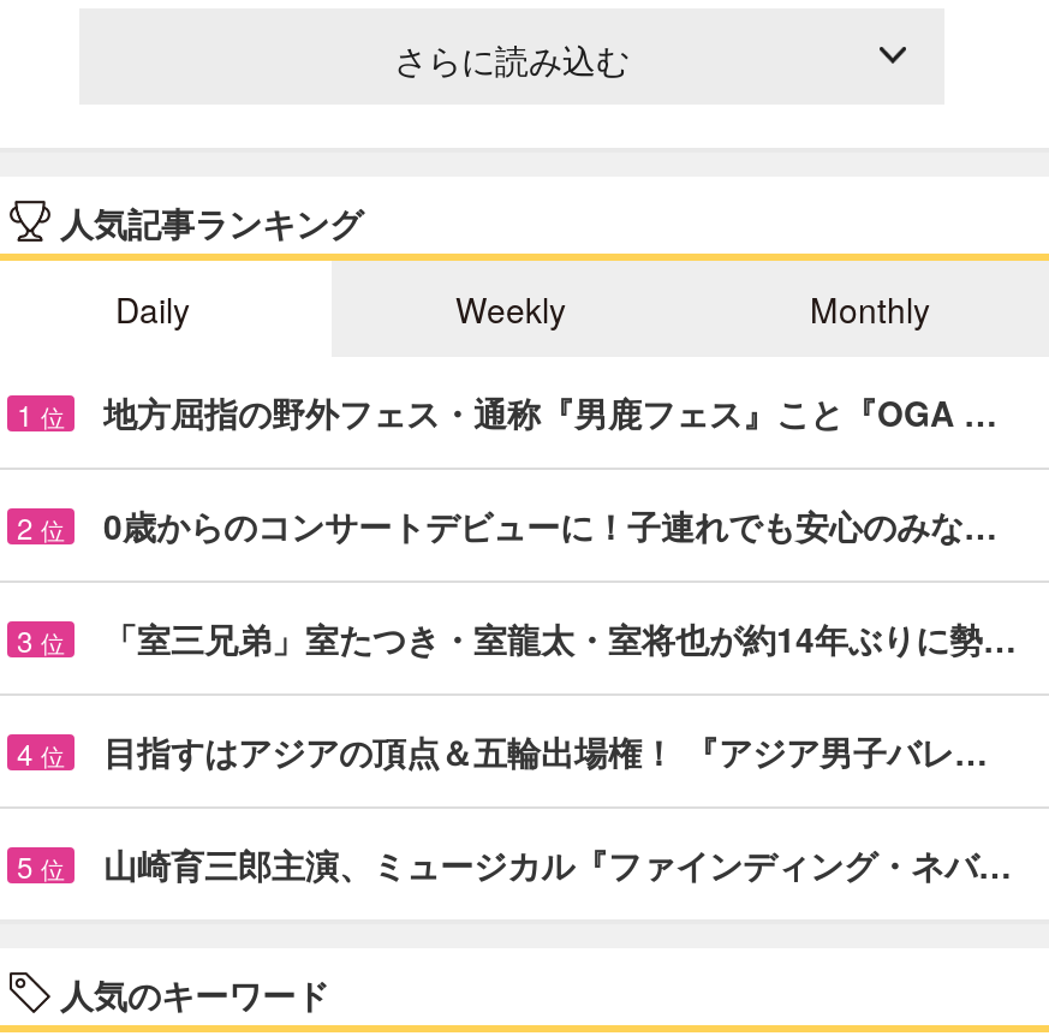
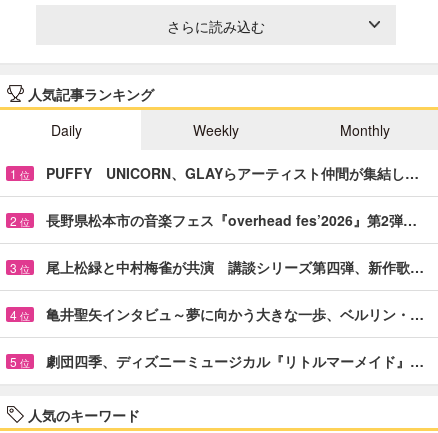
- 地方屈指の野外フェス・通称『男鹿フェス』こと『OGA …
+ PUFFY UNICORN、GLAYらアーティスト仲間が集結し…

- 0歳からのコンサートデビューに！子連れでも安心のみな…
+ 長野県松本市の音楽フェス『overhead fes’2026』第2弾…

- 「室三兄弟」室たつき・室龍太・室将也が約14年ぶりに勢…
+ 尾上松緑と中村梅雀が共演 講談シリーズ第四弾、新作歌…

- 目指すはアジアの頂点＆五輪出場権！ 『アジア男子バレ…
+ 亀井聖矢インタビュ～夢に向かう大きな一歩、ベルリン・…

- 山崎育三郎主演、ミュージカル『ファインディング・ネバ…
+ 劇団四季、ディズニーミュージカル『リトルマーメイド』…
